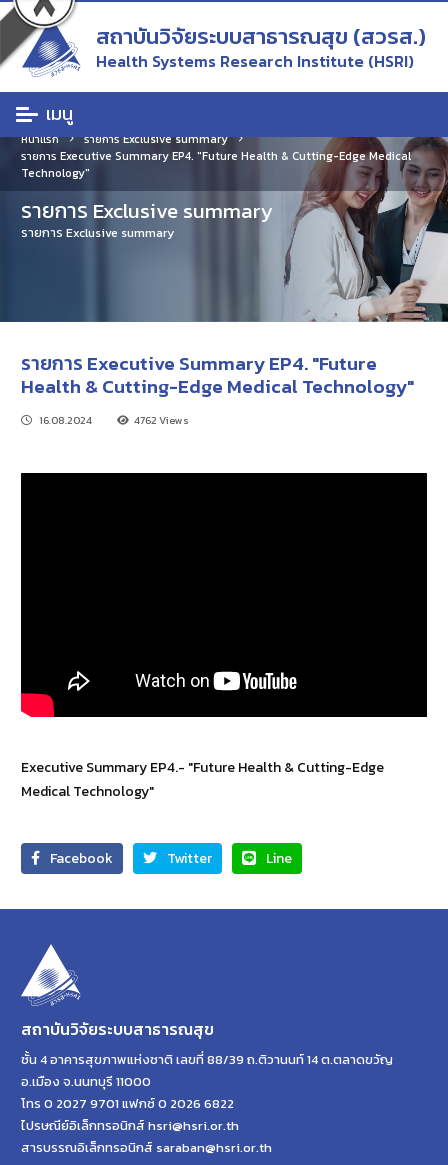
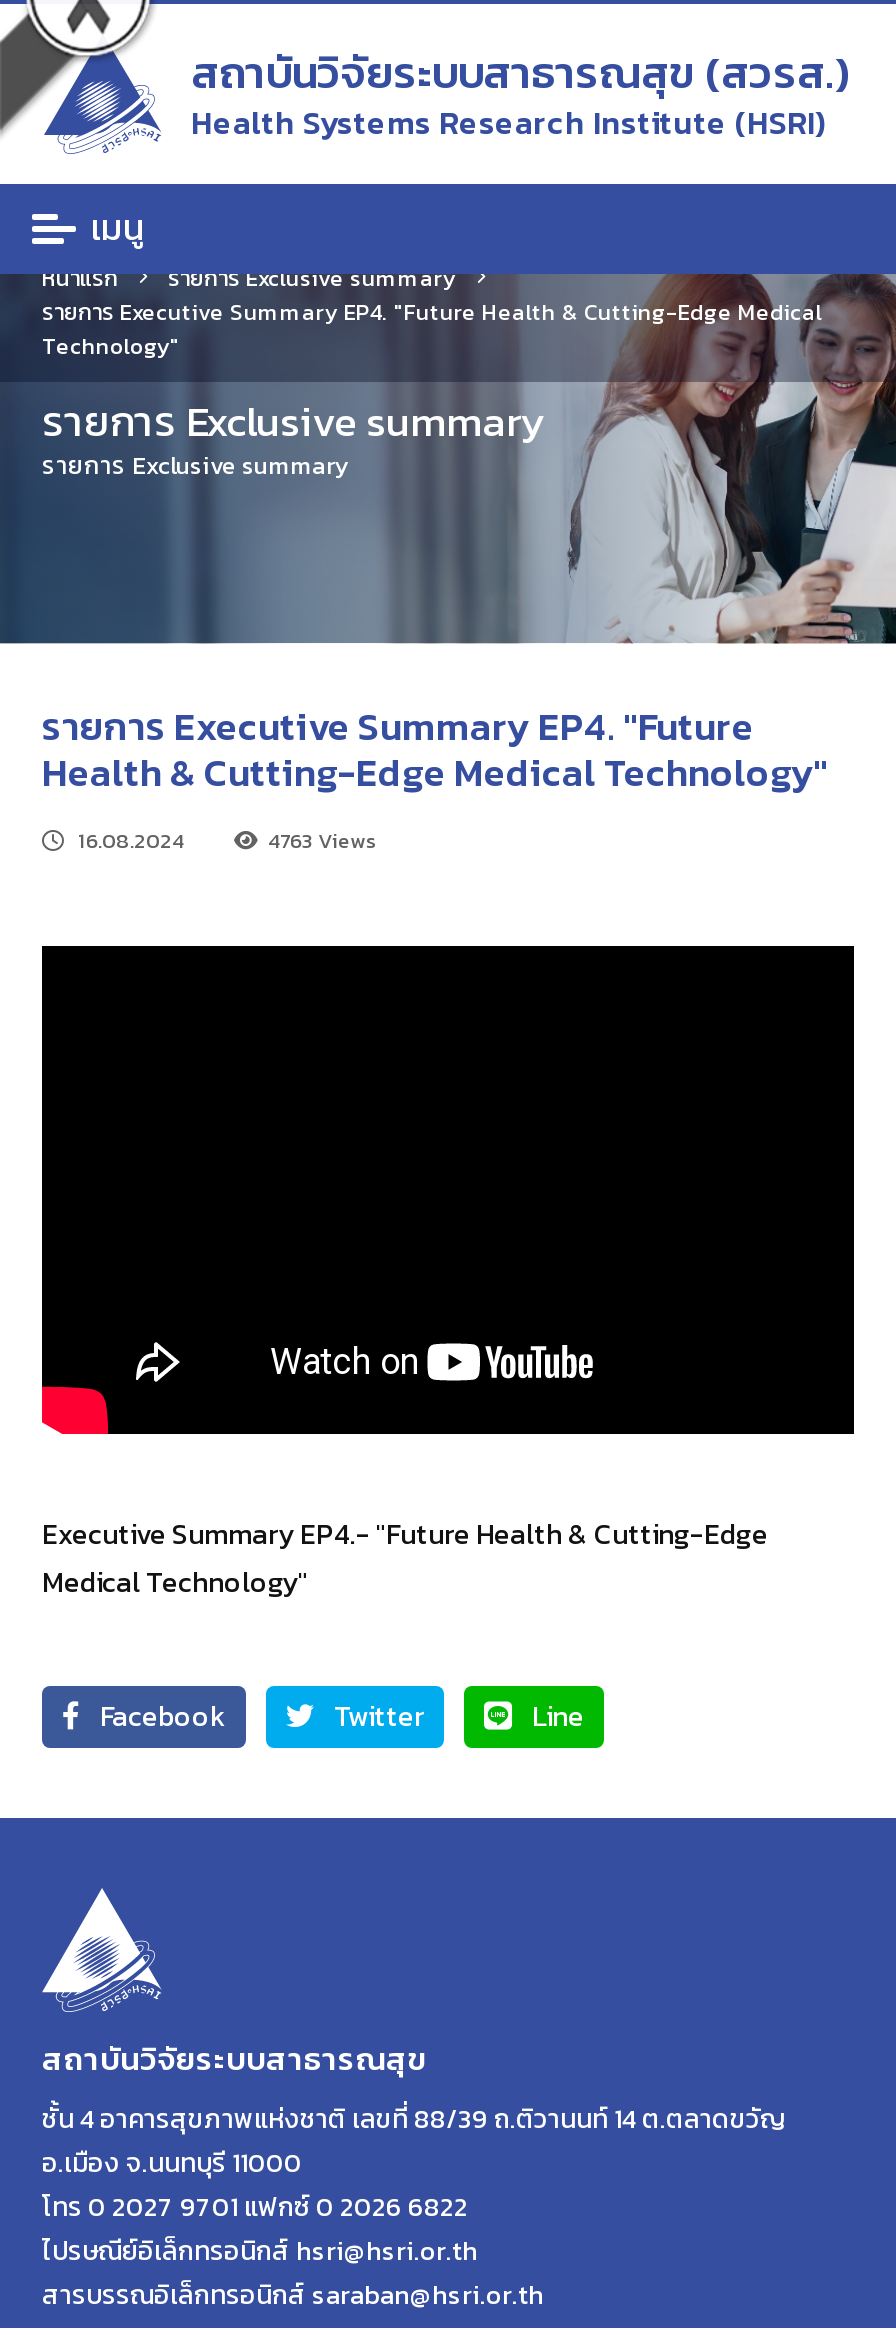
- 4762 Views
+ 4763 Views
